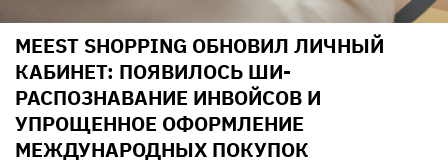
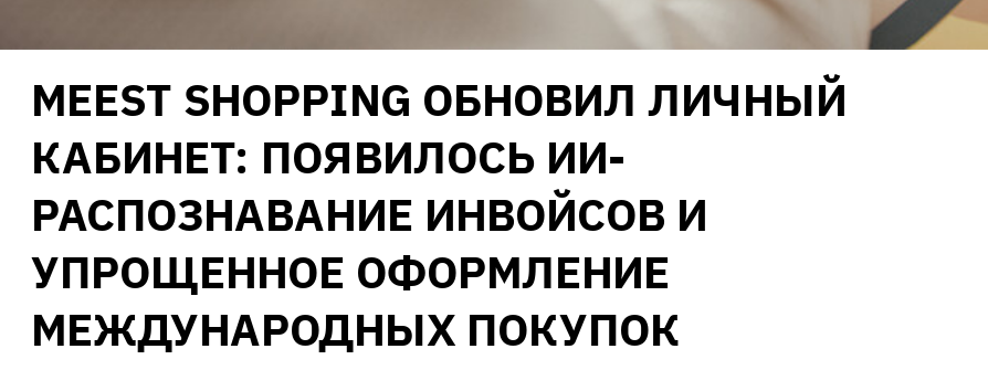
- КАБИНЕТ: ПОЯВИЛОСЬ ШИ-
+ КАБИНЕТ: ПОЯВИЛОСЬ ИИ-
